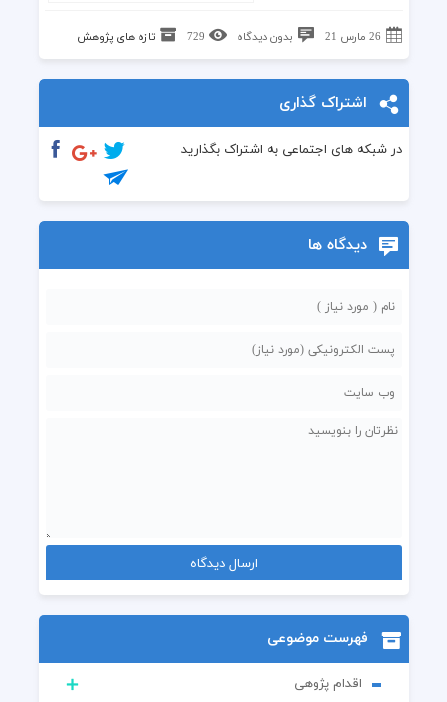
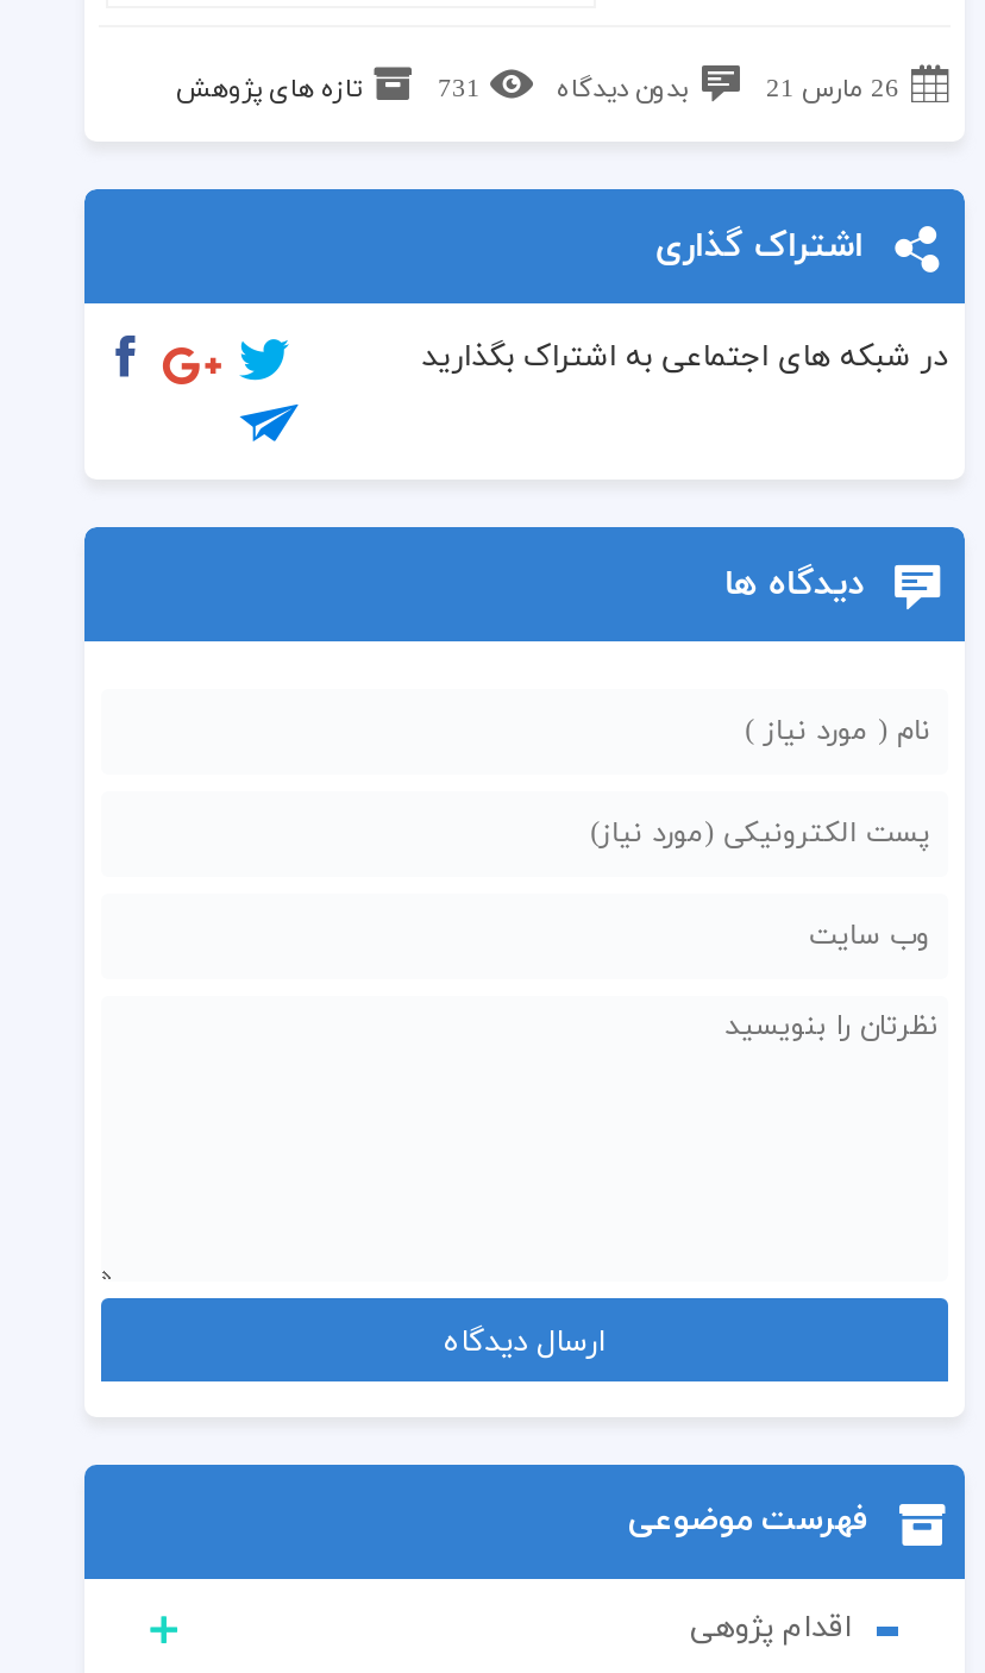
- بدون دیدگاه 729 تازه های پژوهش
+ بدون دیدگاه 731 تازه های پژوهش
